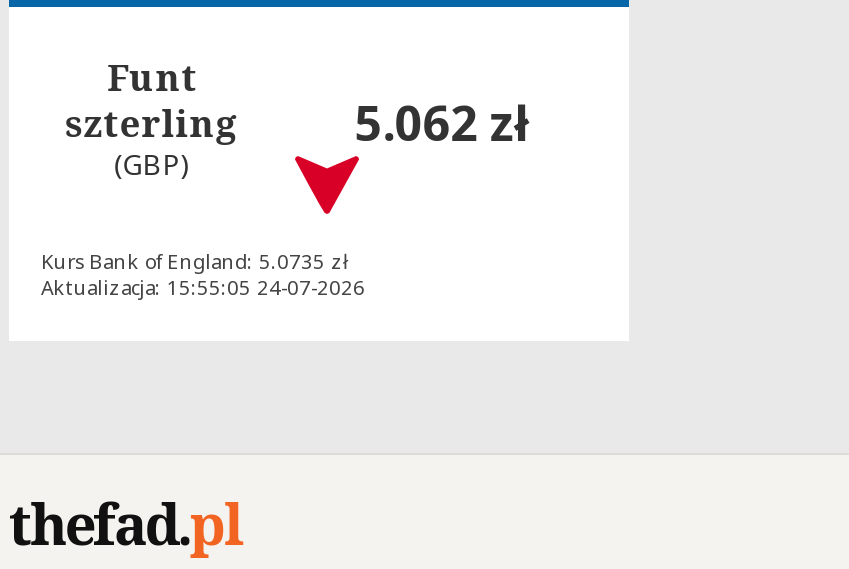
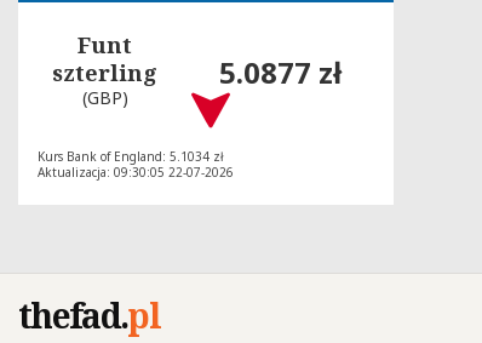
- 5.062 zł
+ 5.0877 zł

- Kurs Bank of England: 5.0735 zł
+ Kurs Bank of England: 5.1034 zł

- Aktualizacja: 15:55:05 24-07-2026
+ Aktualizacja: 09:30:05 22-07-2026
